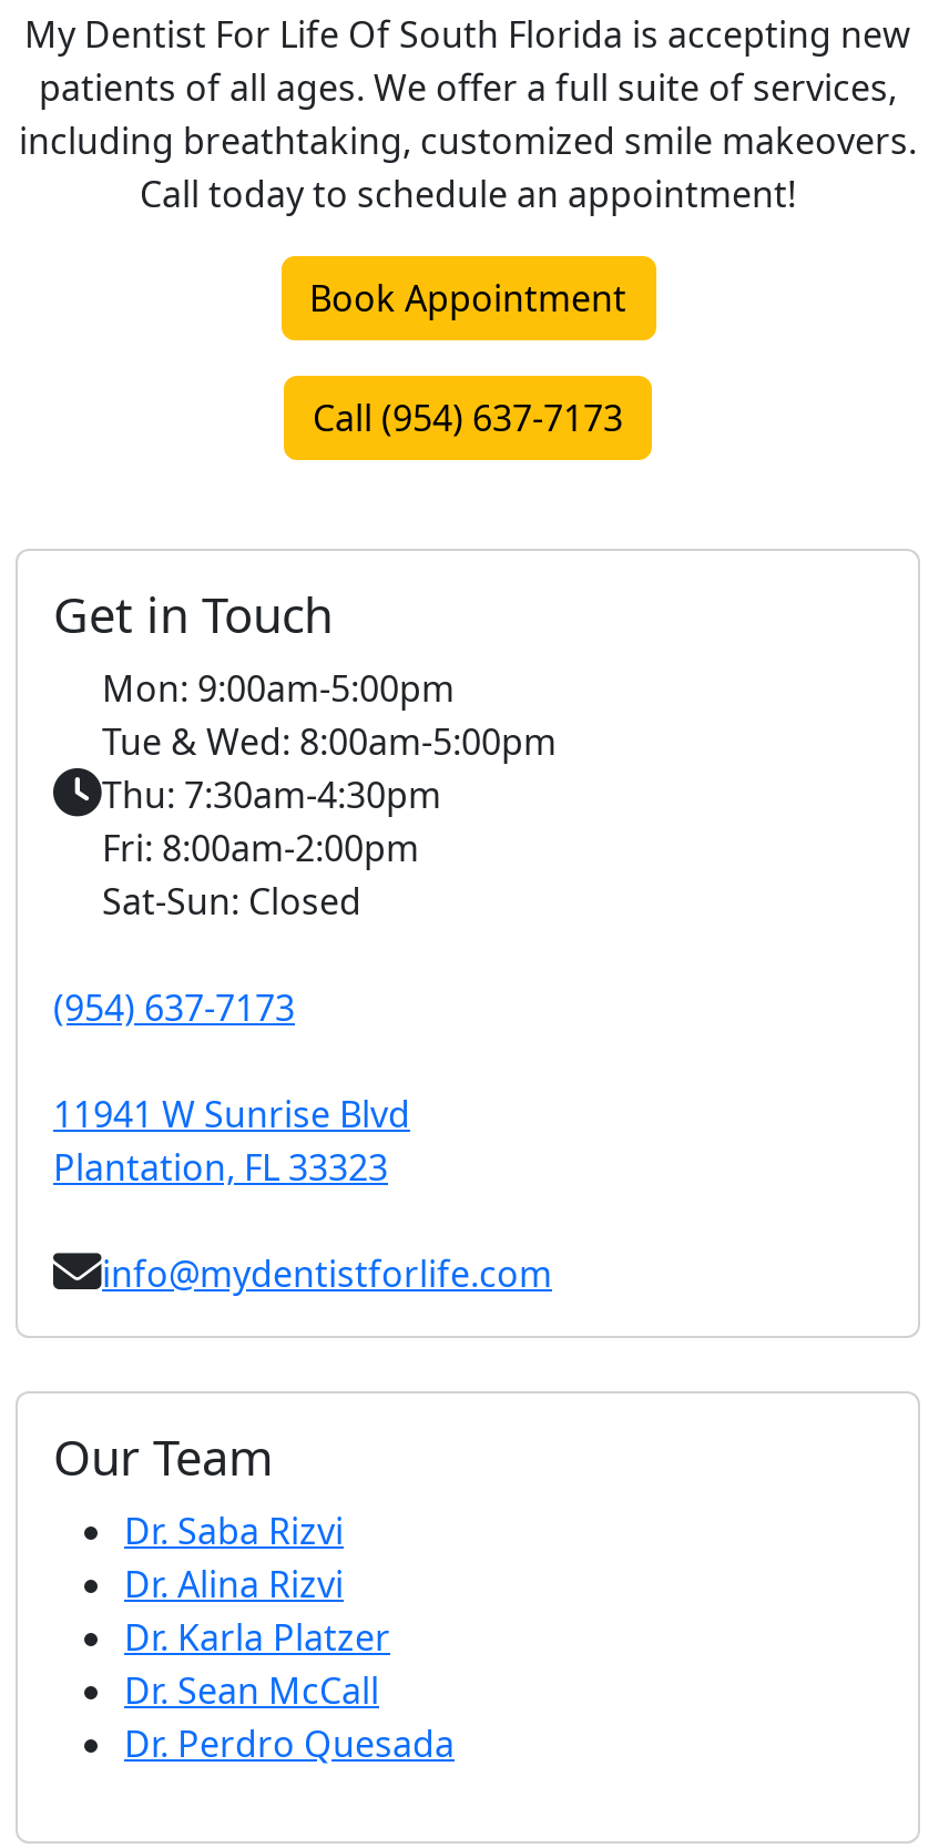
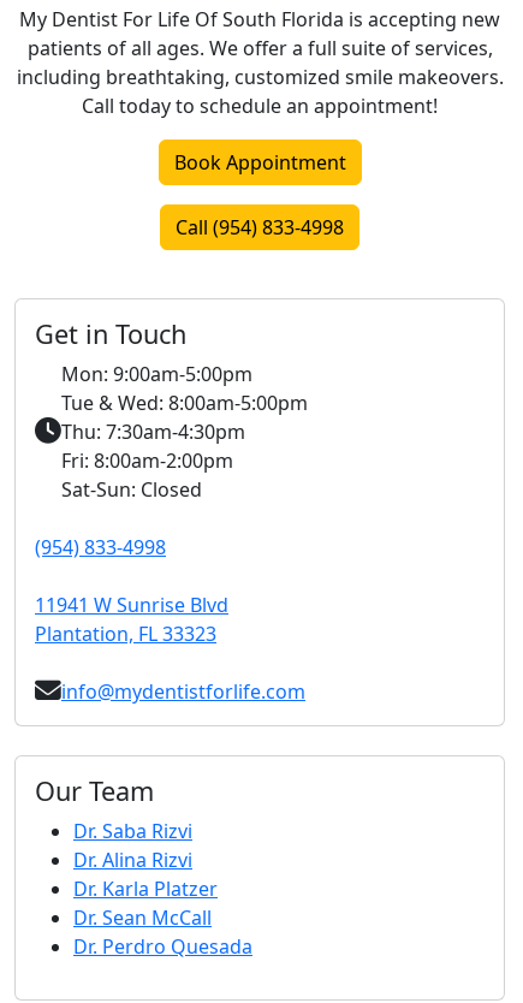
- Call (954) 637-7173
+ Call (954) 833-4998

- (954) 637-7173
+ (954) 833-4998
